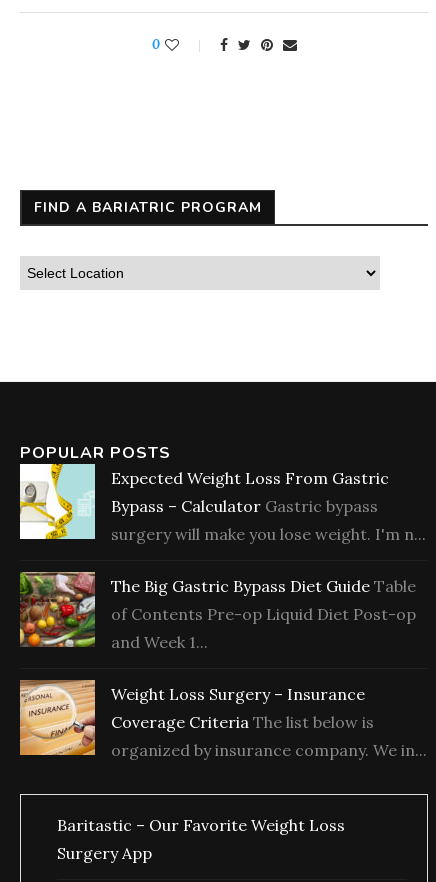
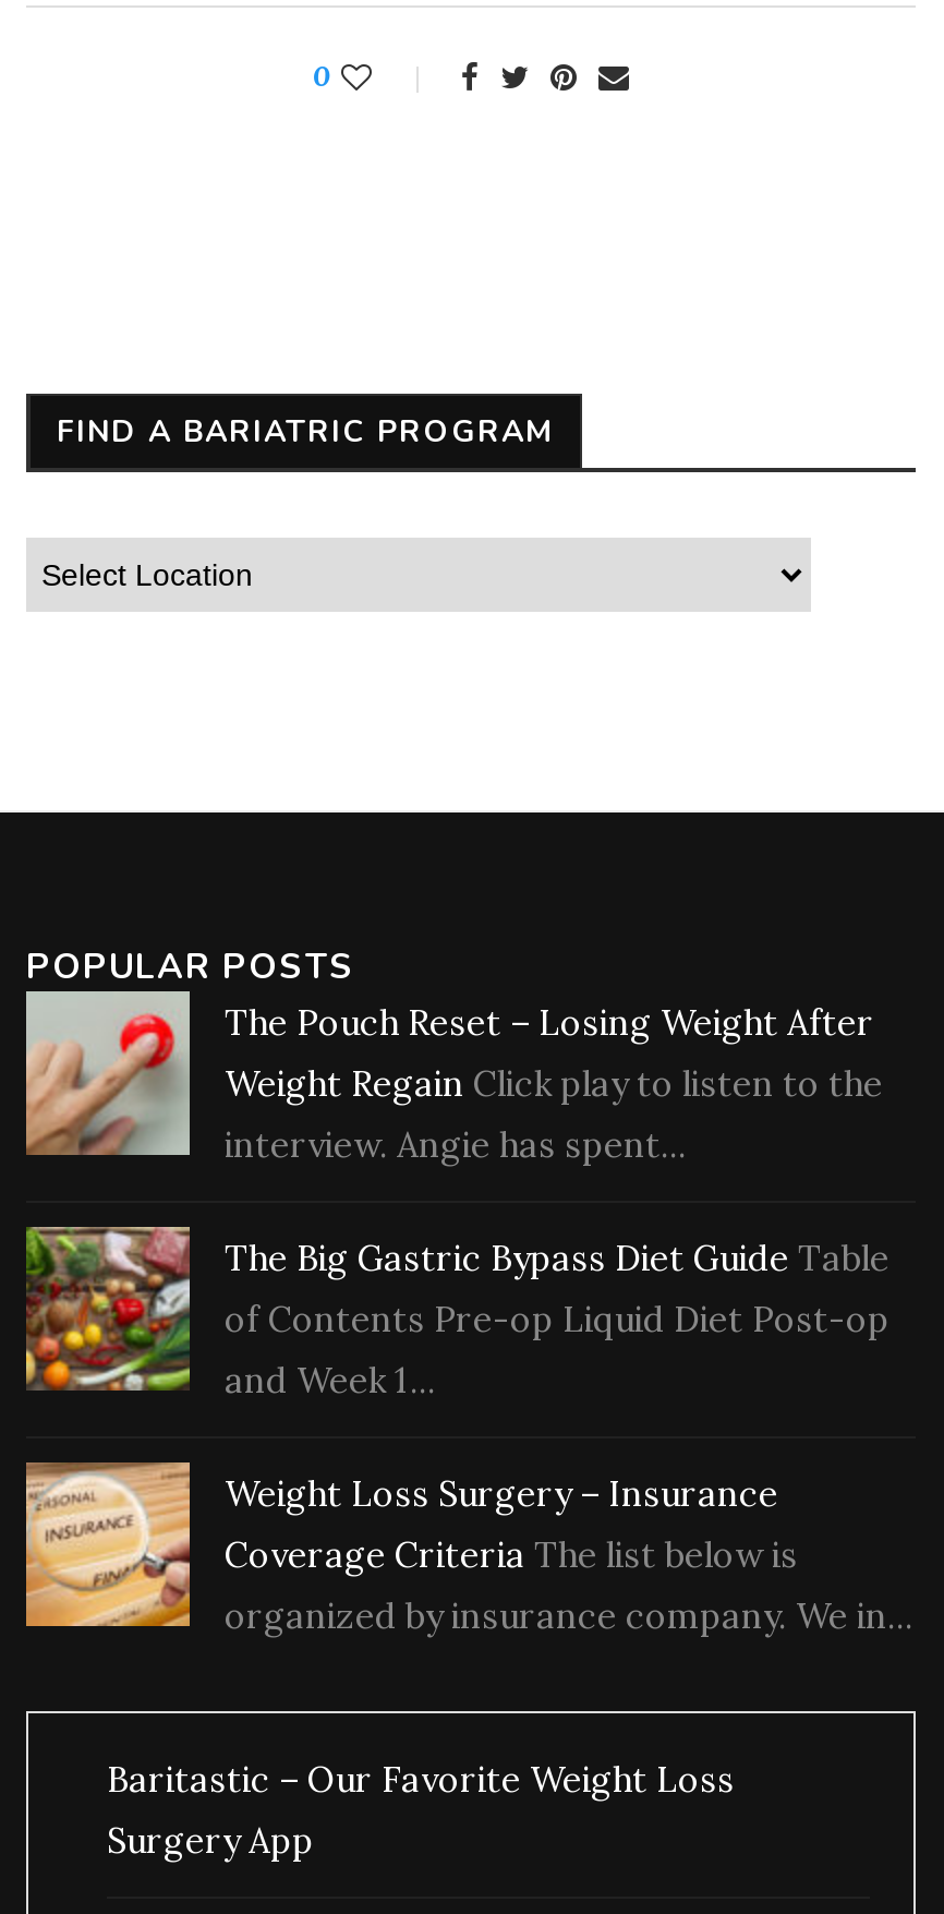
- [image]
- Expected Weight Loss From Gastric
- Bypass – Calculator Gastric bypass
- surgery will make you lose weight. I'm n...
+ [image]
+ The Pouch Reset – Losing Weight After
+ Weight Regain Click play to listen to the
+ interview. Angie has spent...
